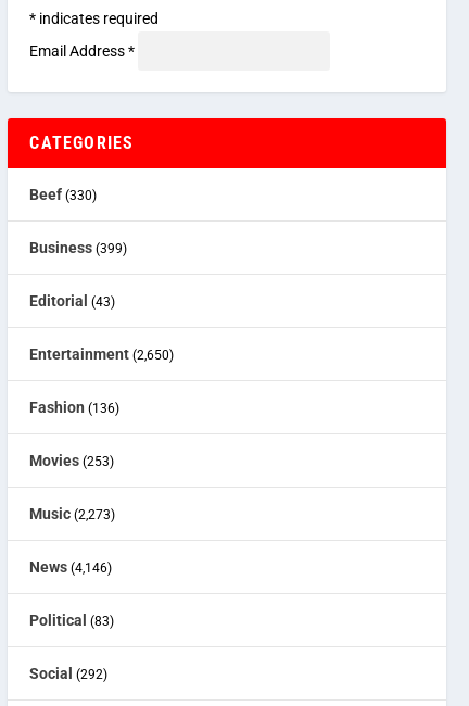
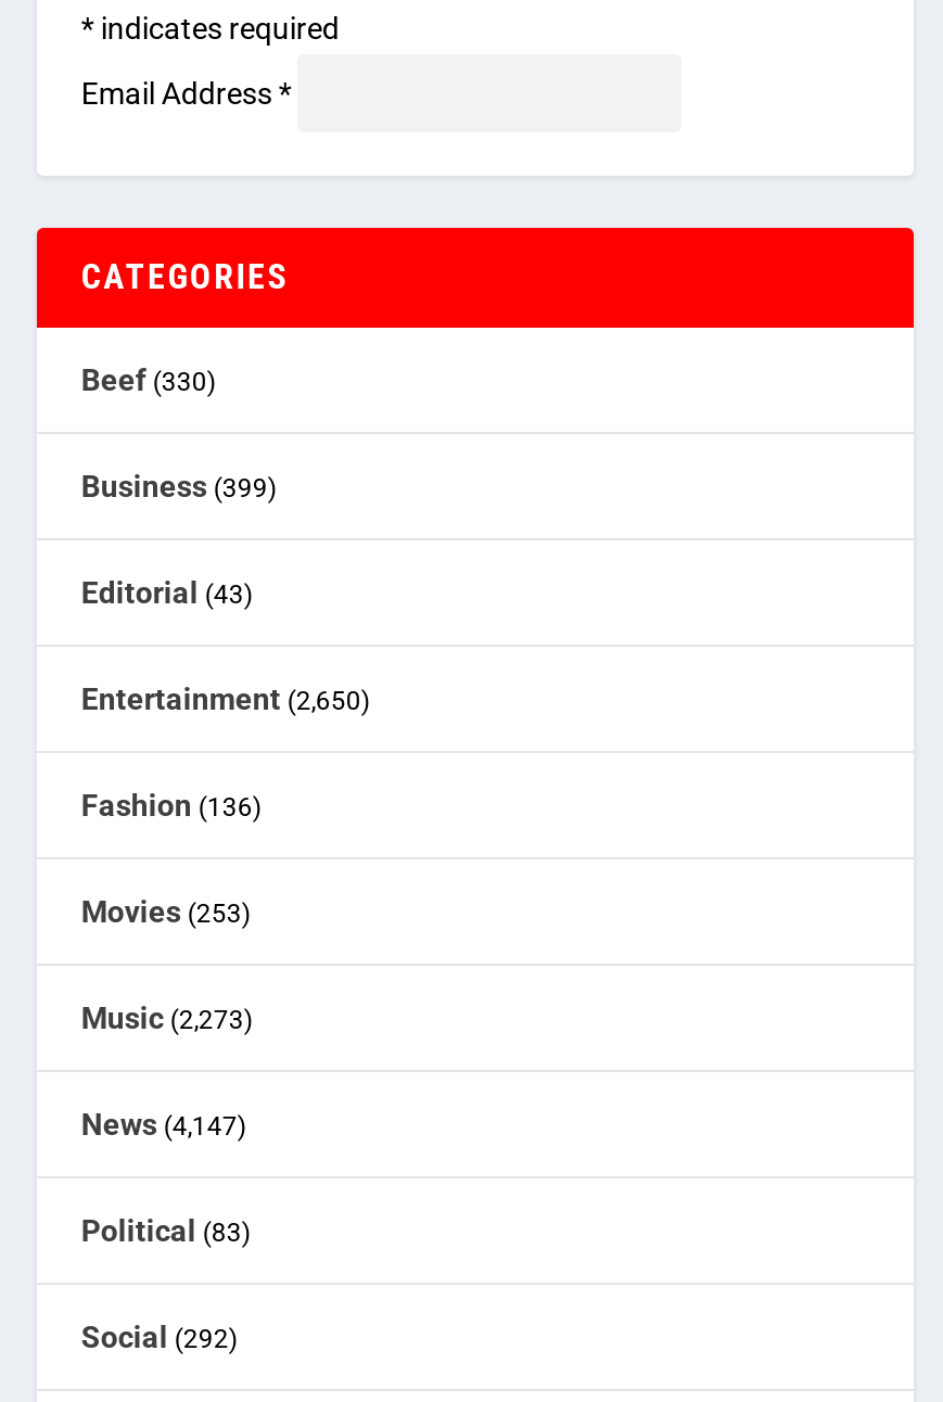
- News (4,146)
+ News (4,147)
